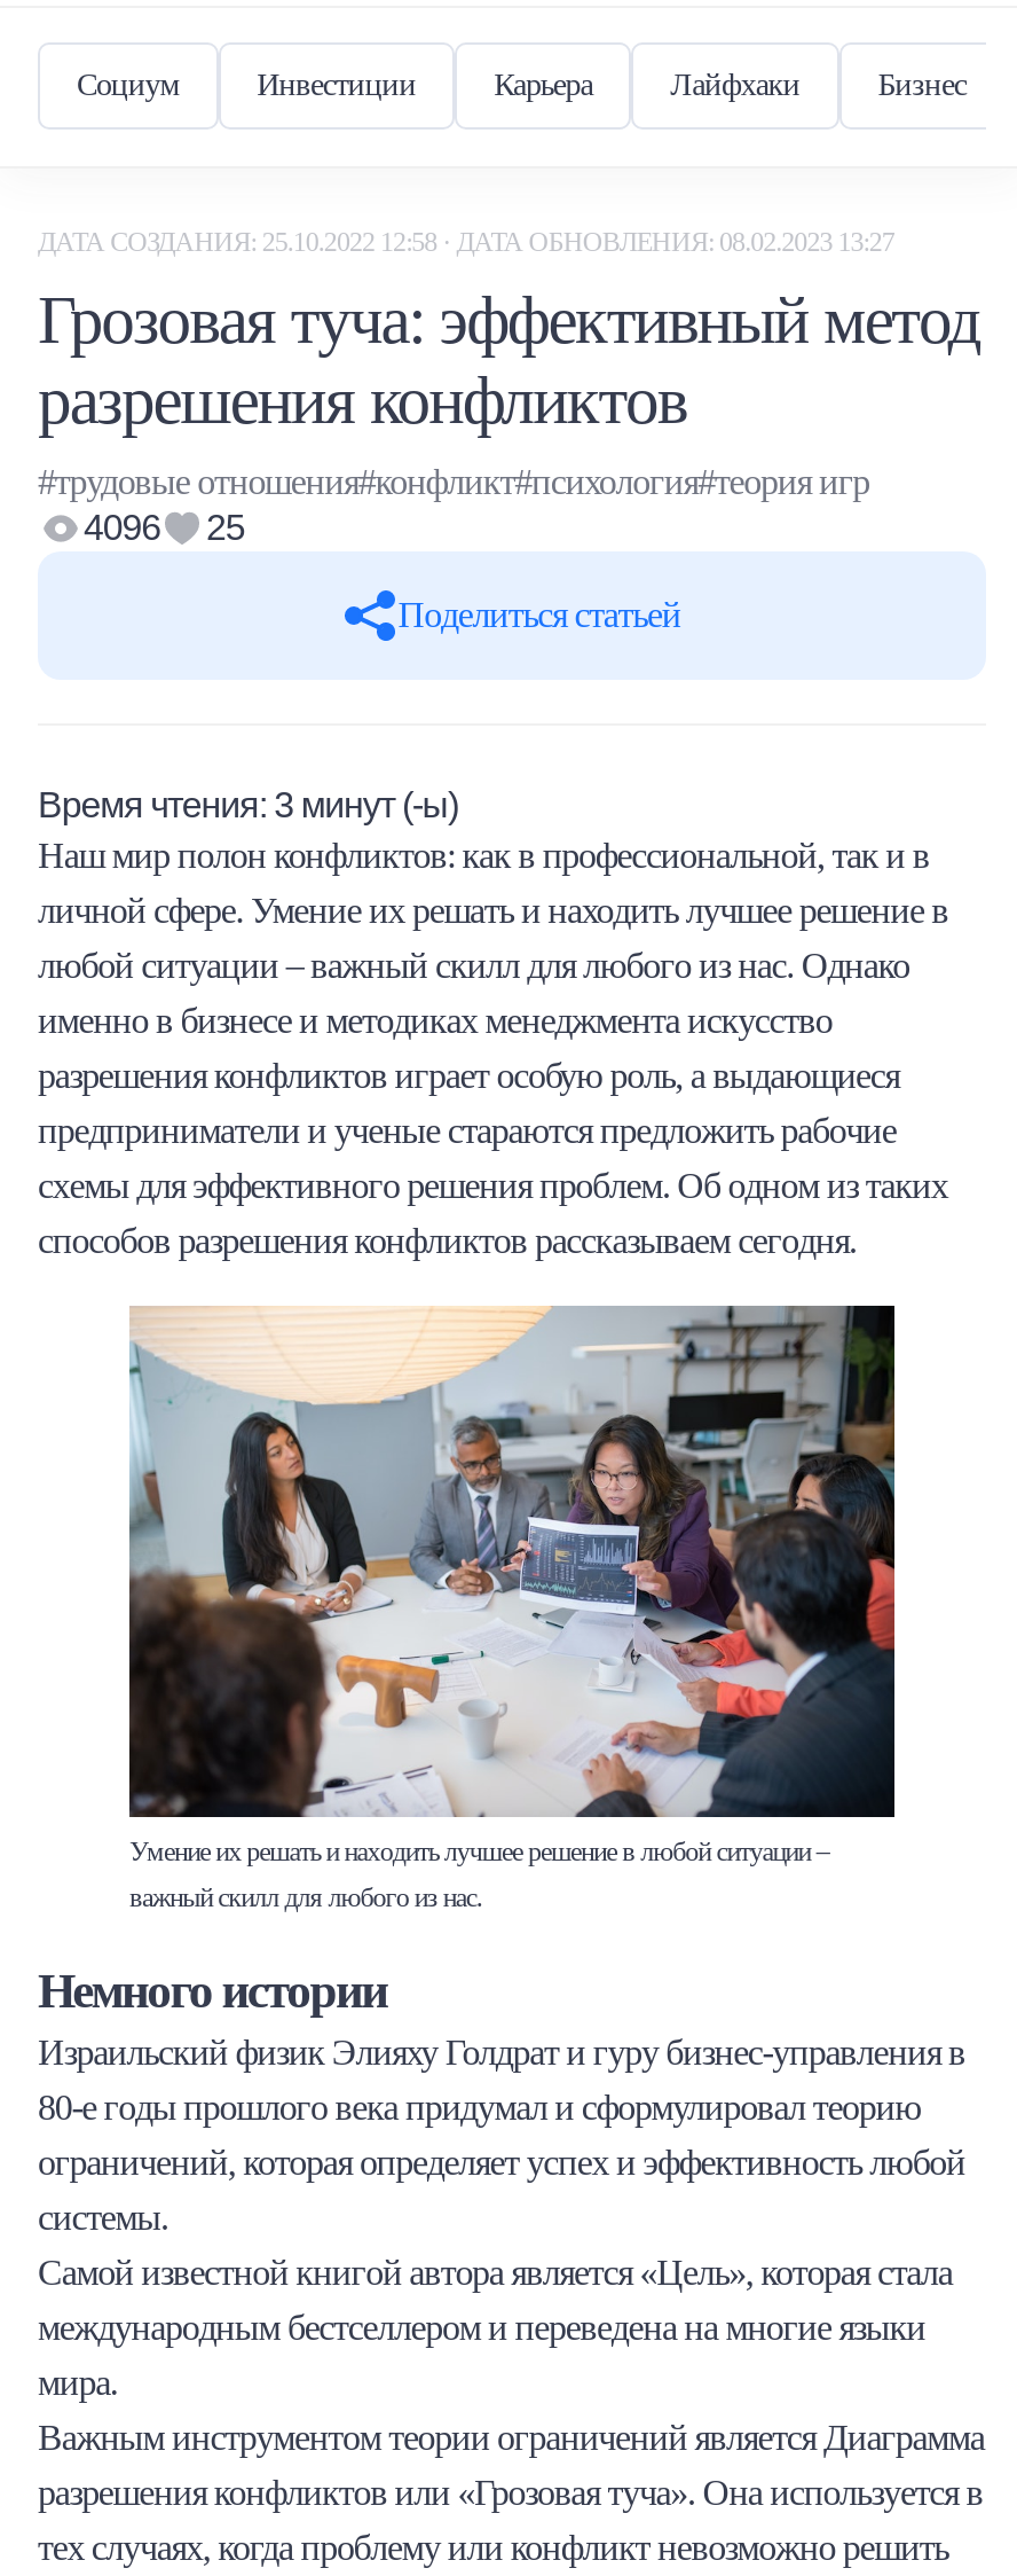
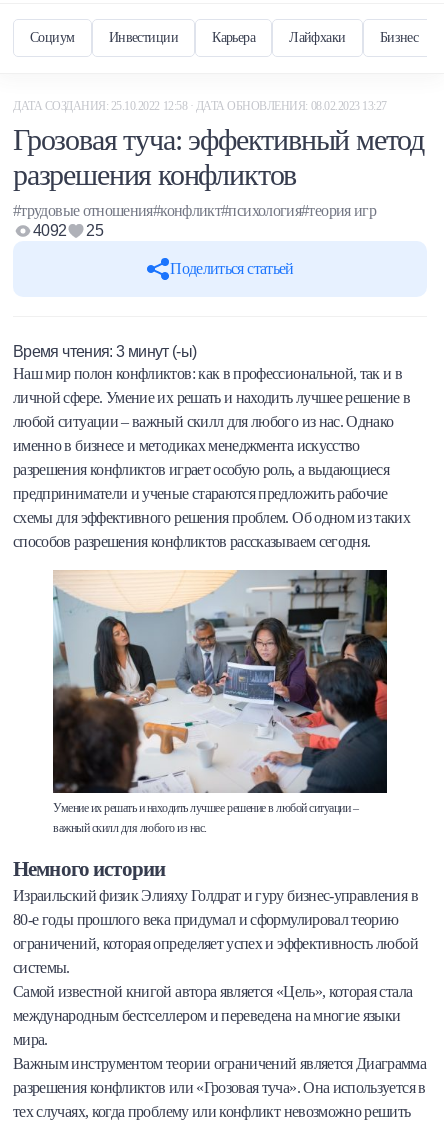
- 4096 25
+ 4092 25
